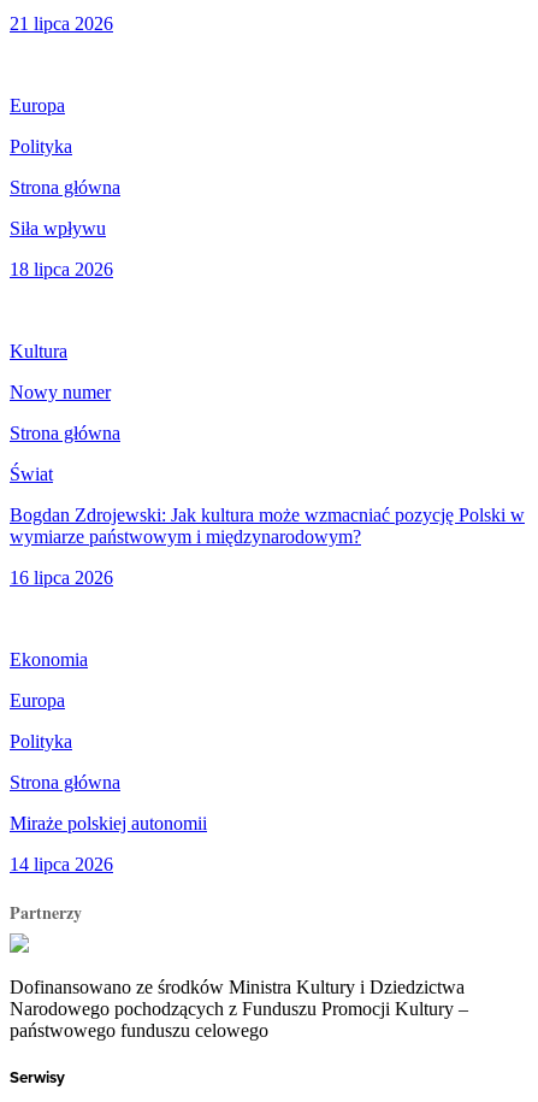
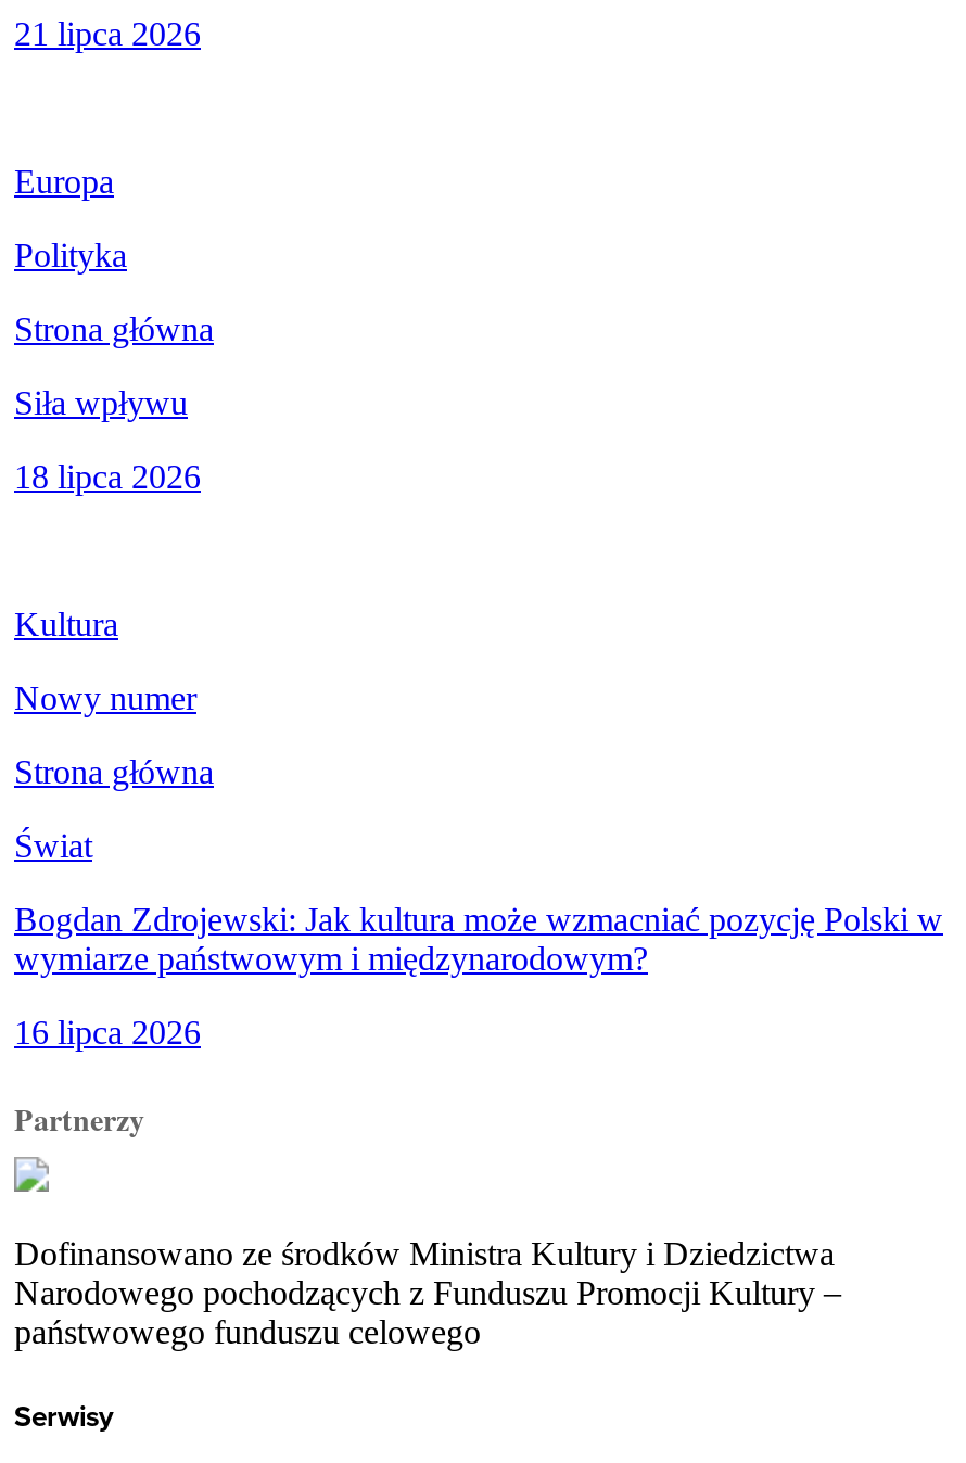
- Ekonomia
- Europa
- Polityka
- Strona główna
- Miraże polskiej autonomii
- 14 lipca 2026
